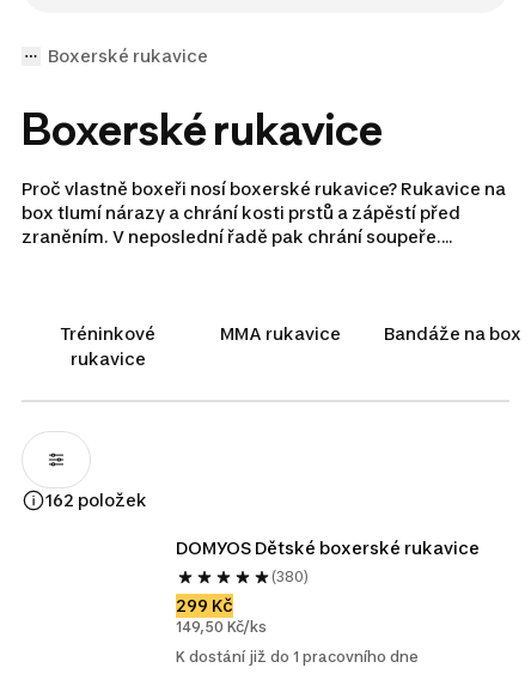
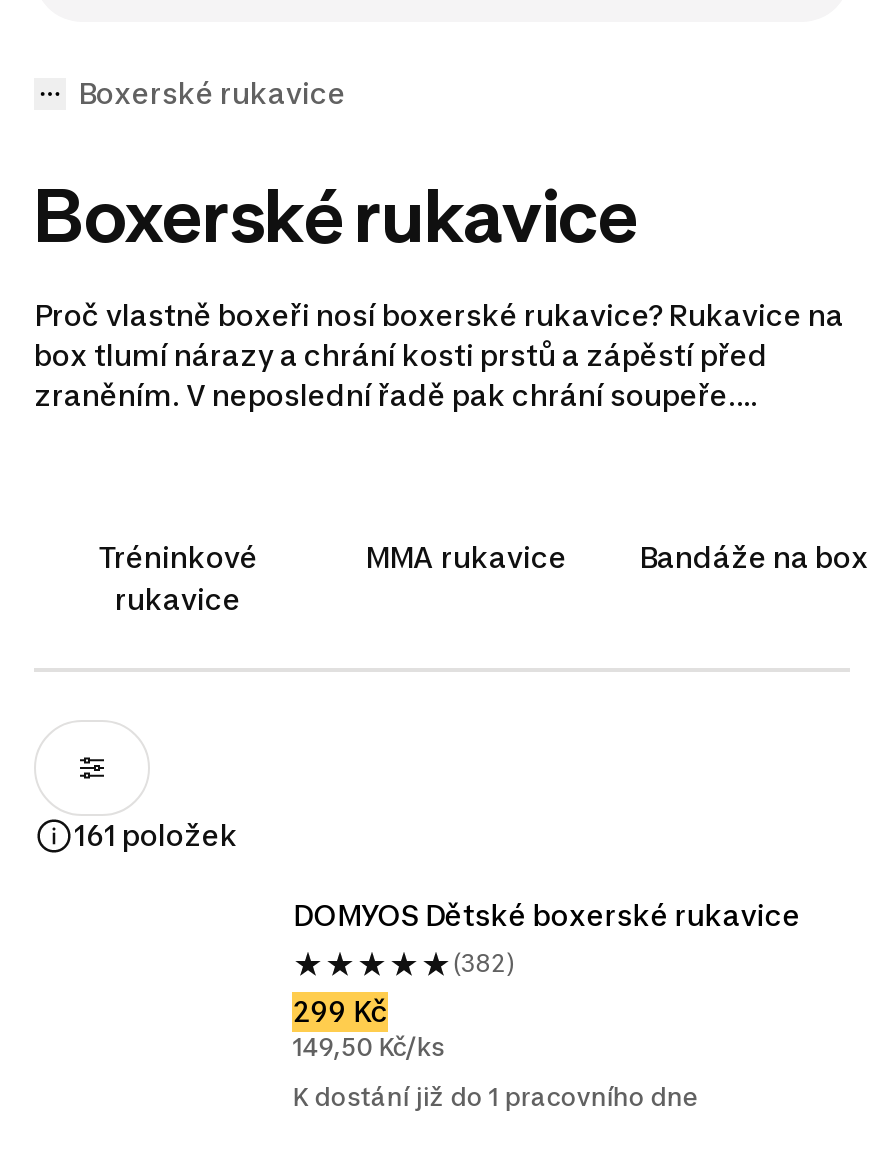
- 162 položek
+ 161 položek

- (380)
+ (382)
